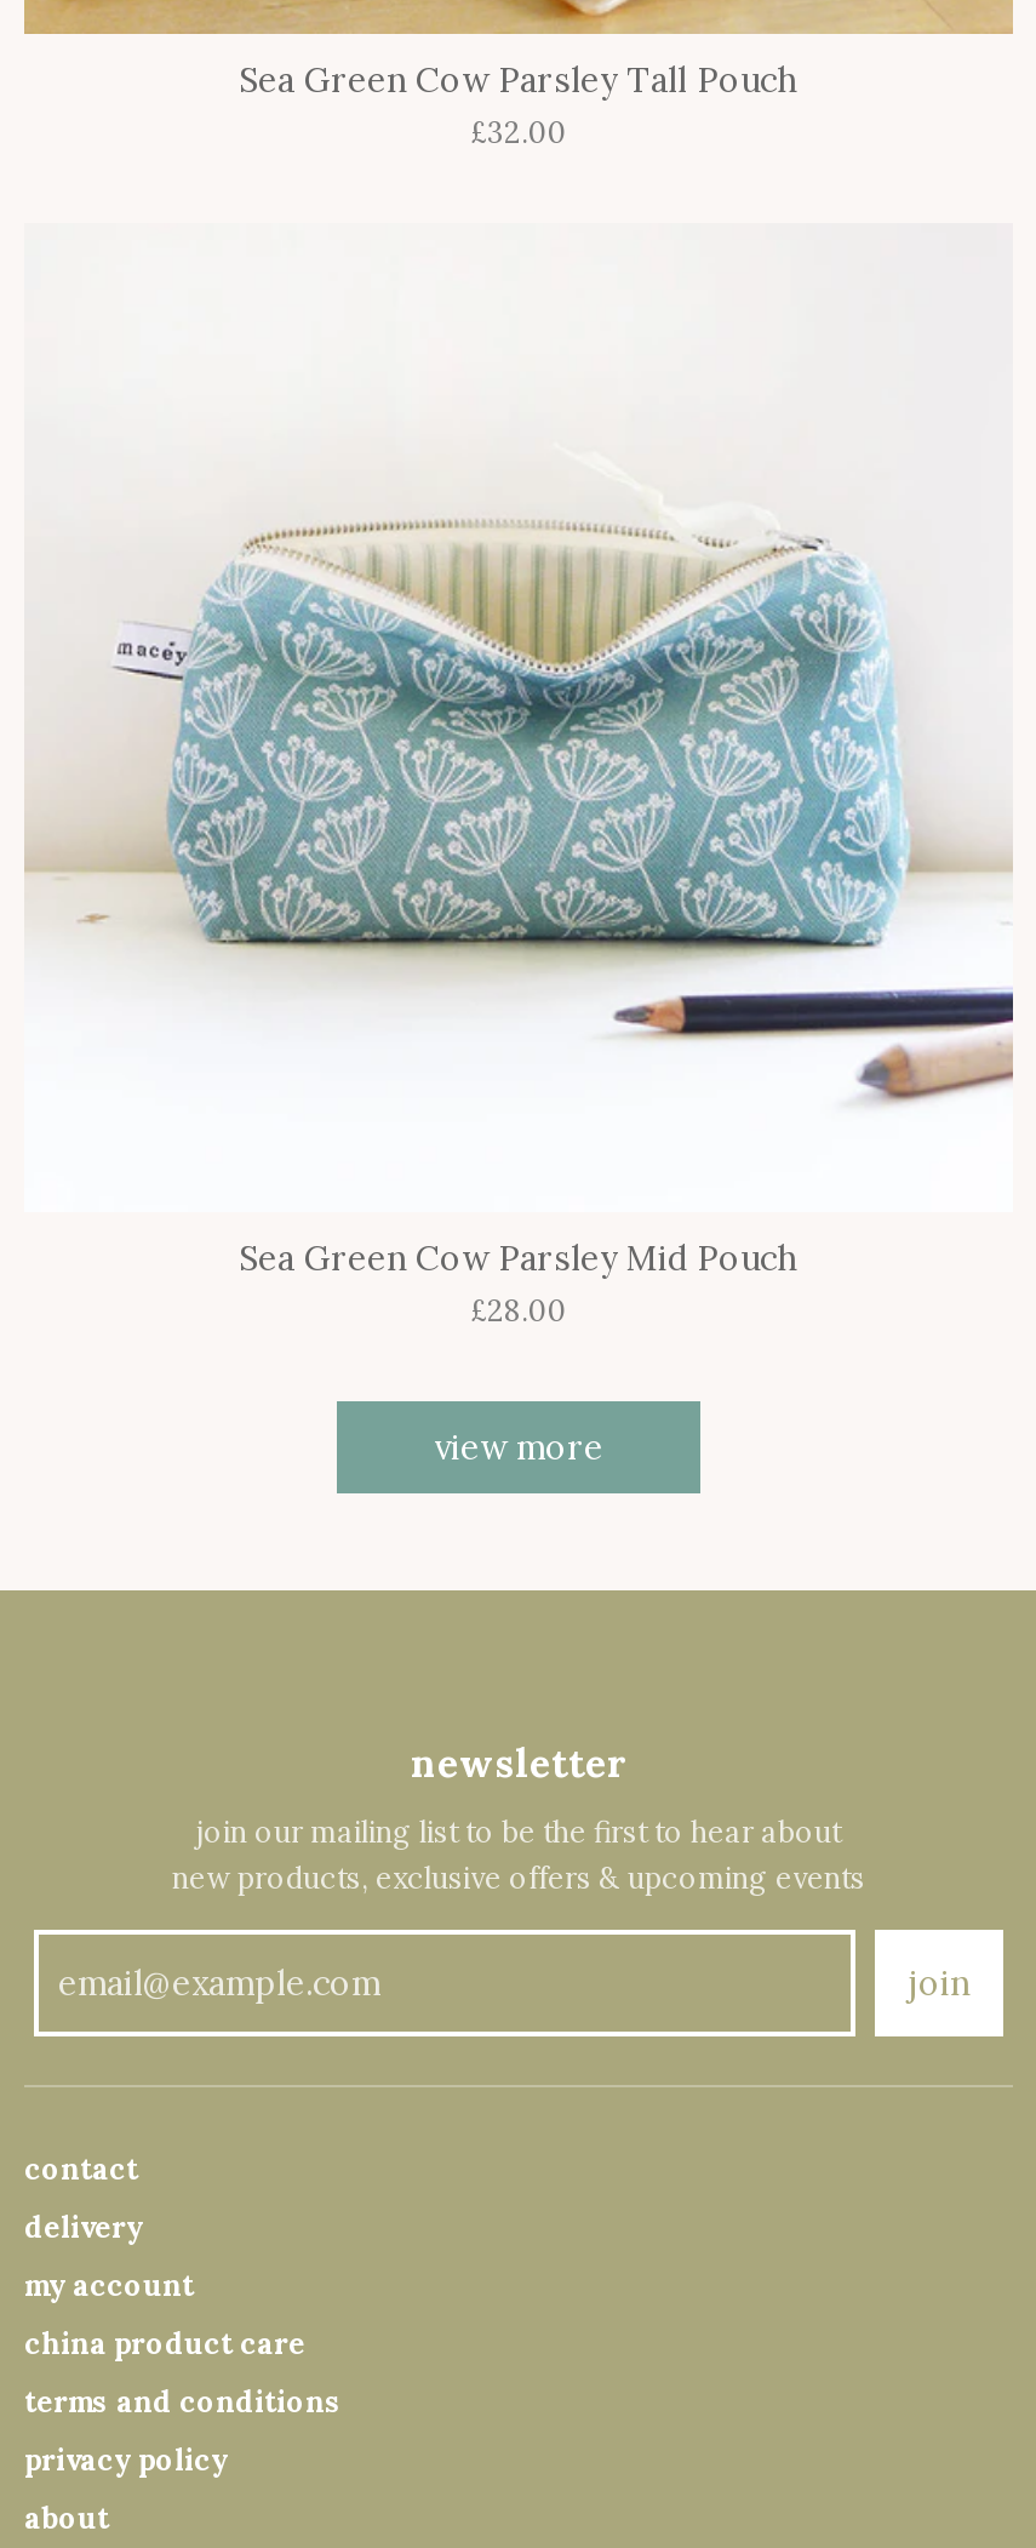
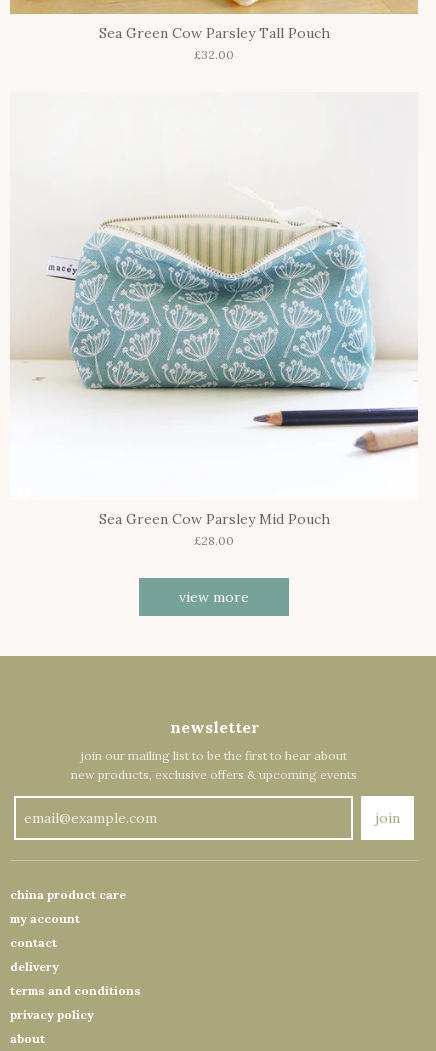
moved down: contact | delivery

moved up: china product care | my account
